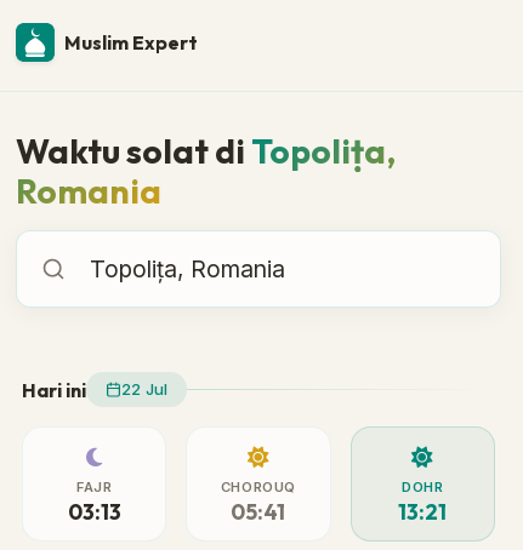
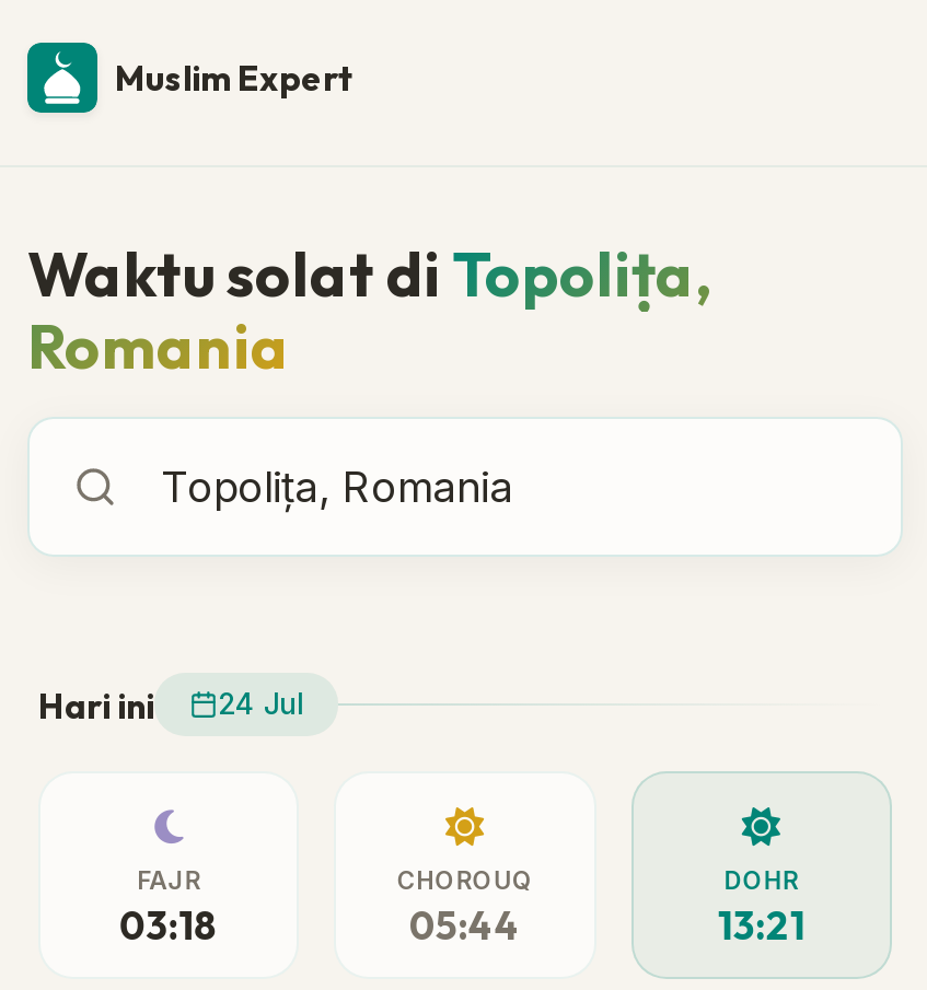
- Hari ini 22 Jul
+ Hari ini 24 Jul

- 03:13
+ 03:18

- 05:41
+ 05:44
